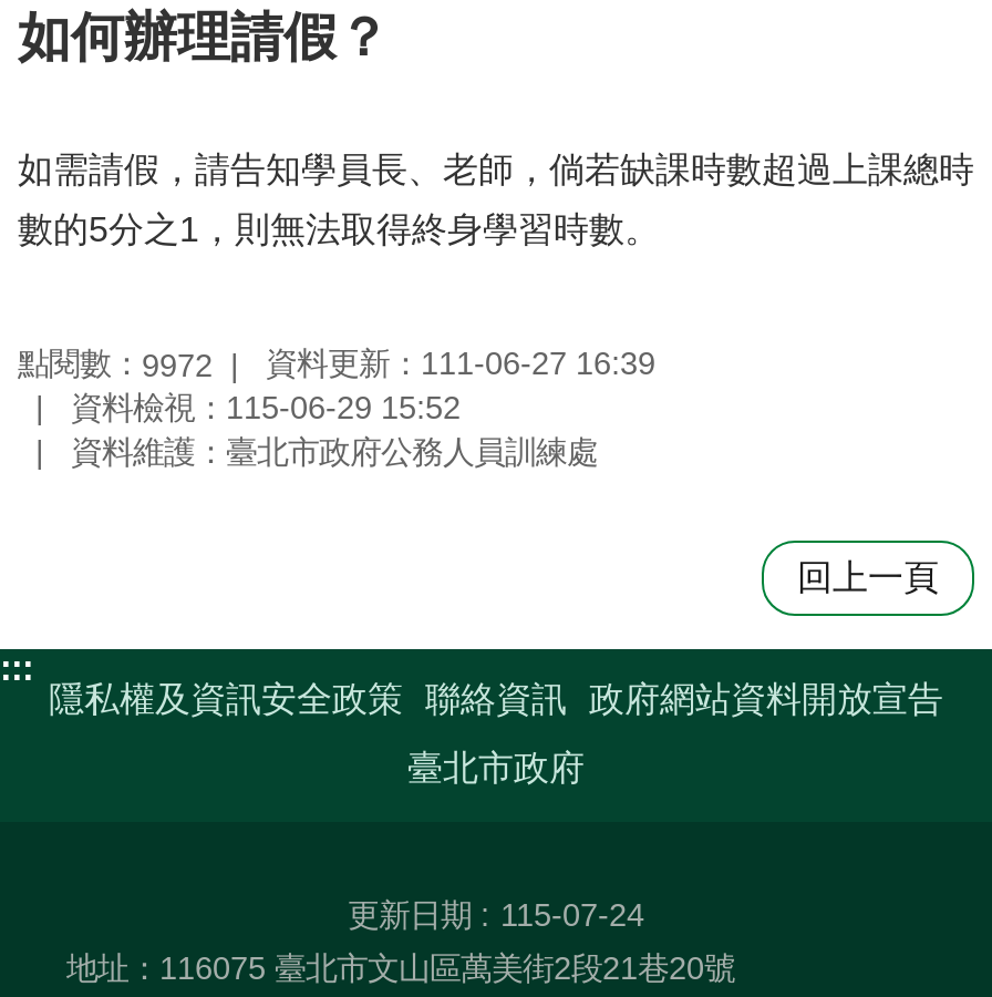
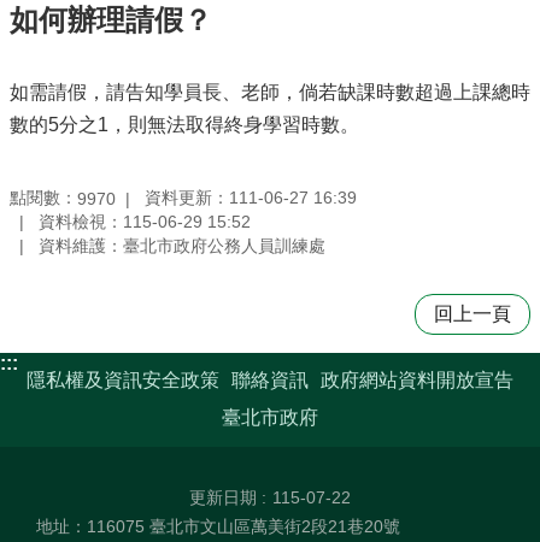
- 點閱數：9972 資料更新：111-06-27 16:39
+ 點閱數：9970 資料更新：111-06-27 16:39

- 更新日期 115-07-24
+ 更新日期 115-07-22
